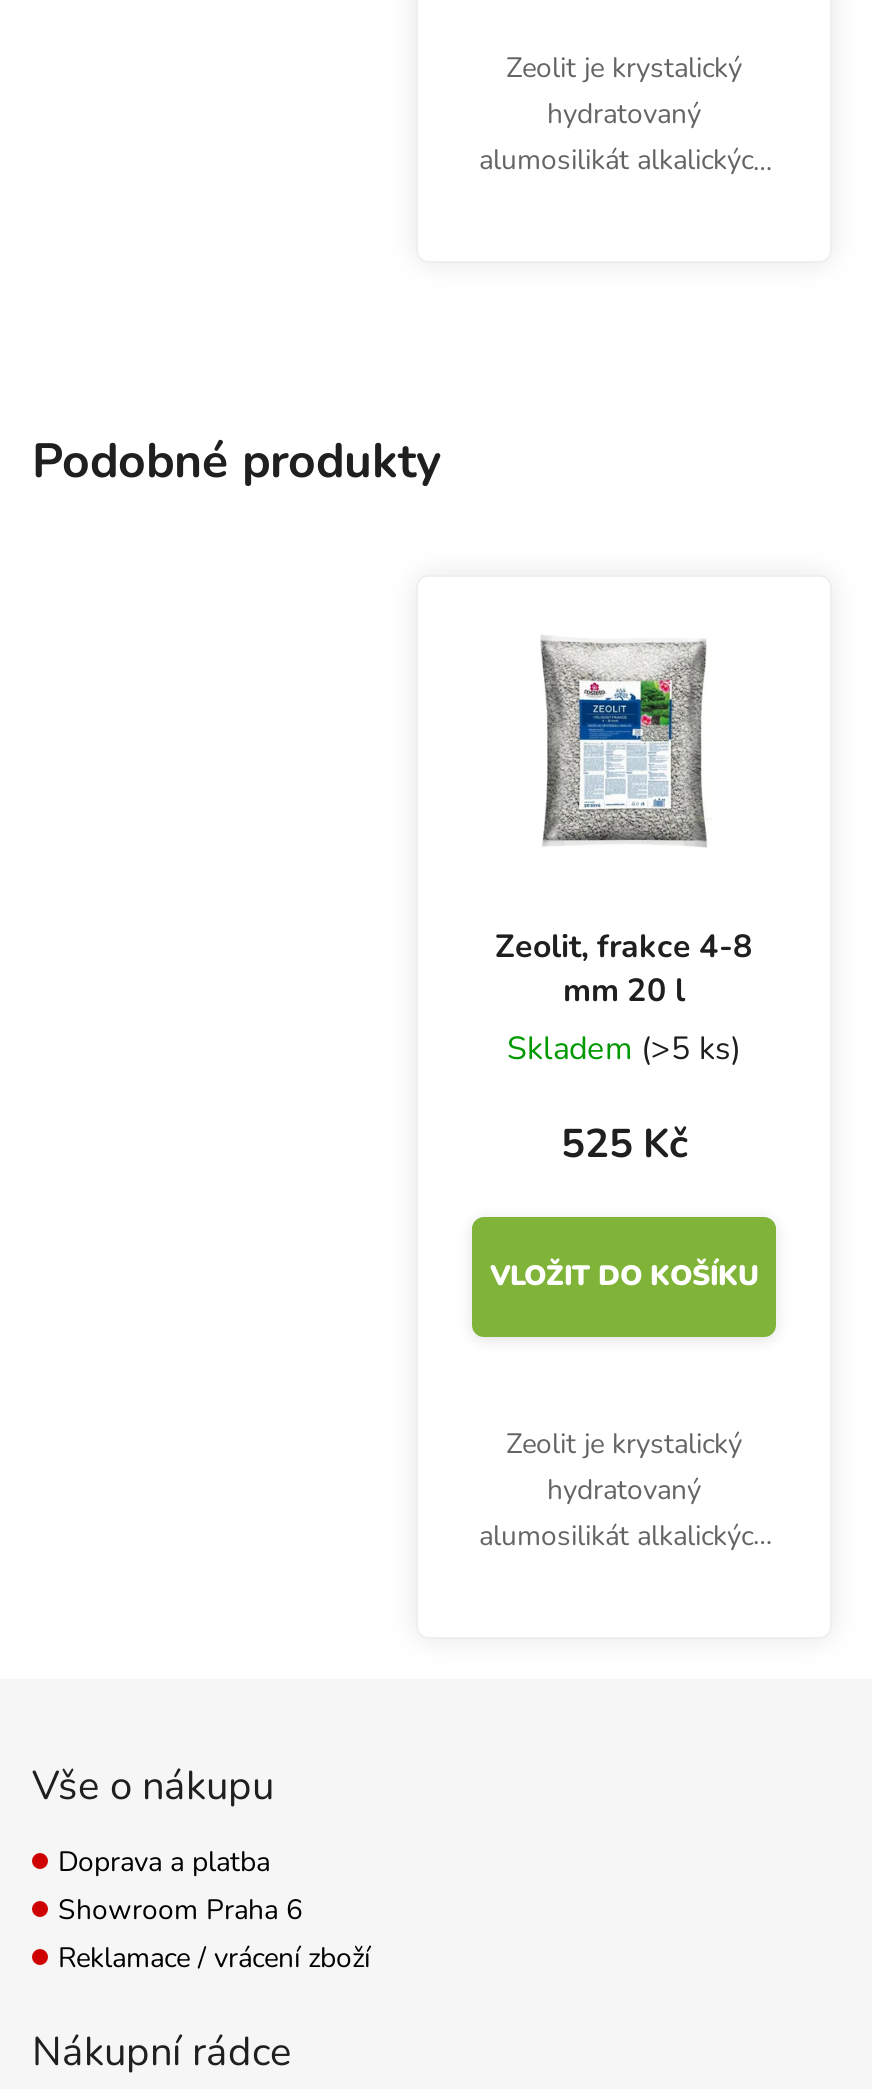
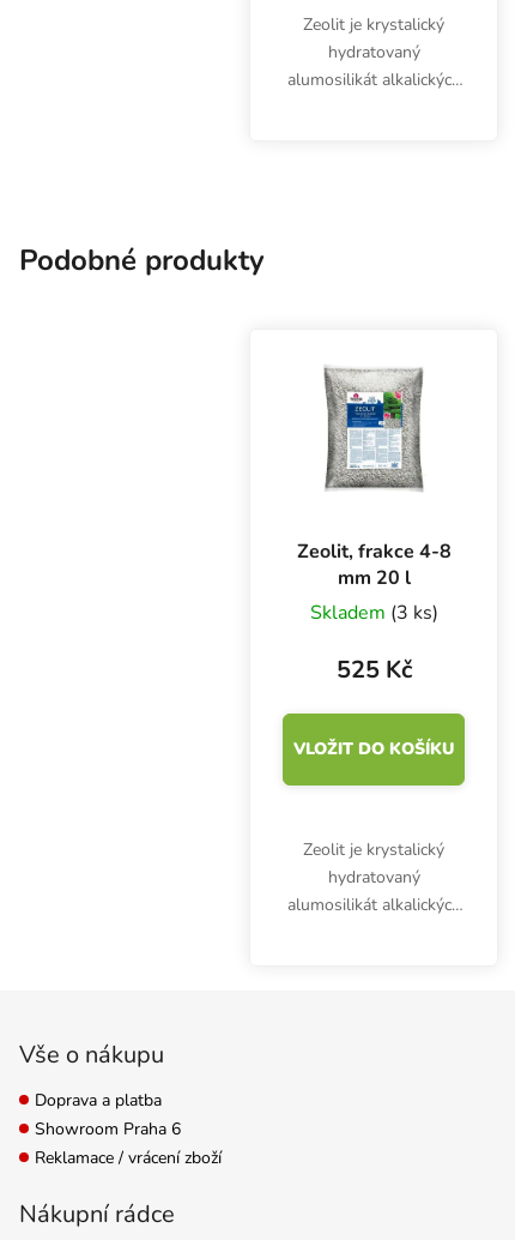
- Skladem (>5 ks)
+ Skladem (3 ks)
